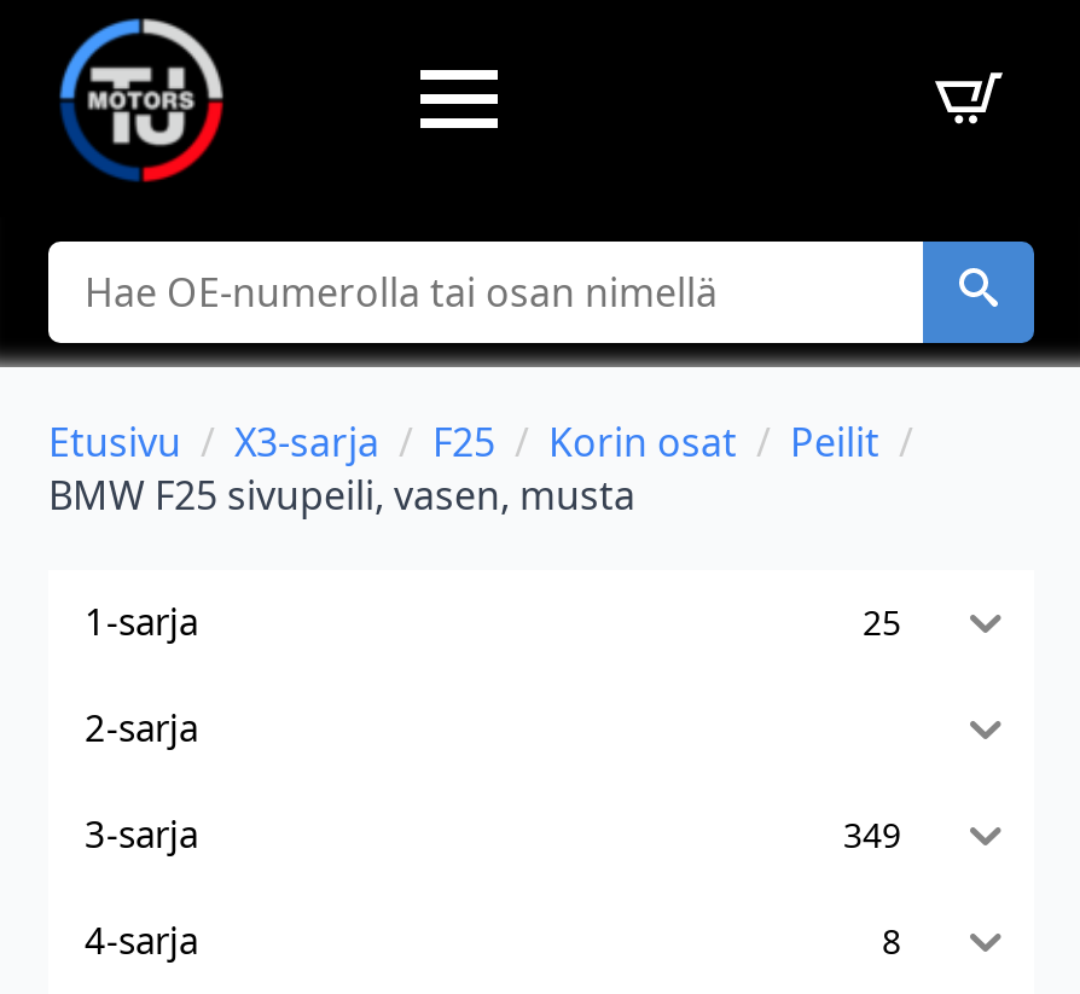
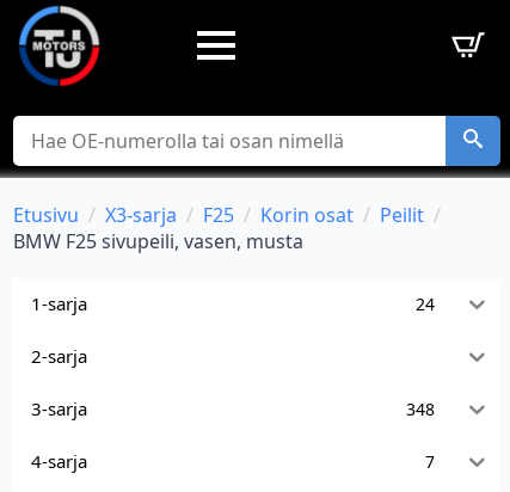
- 25
+ 24

- 349
+ 348

- 8
+ 7
